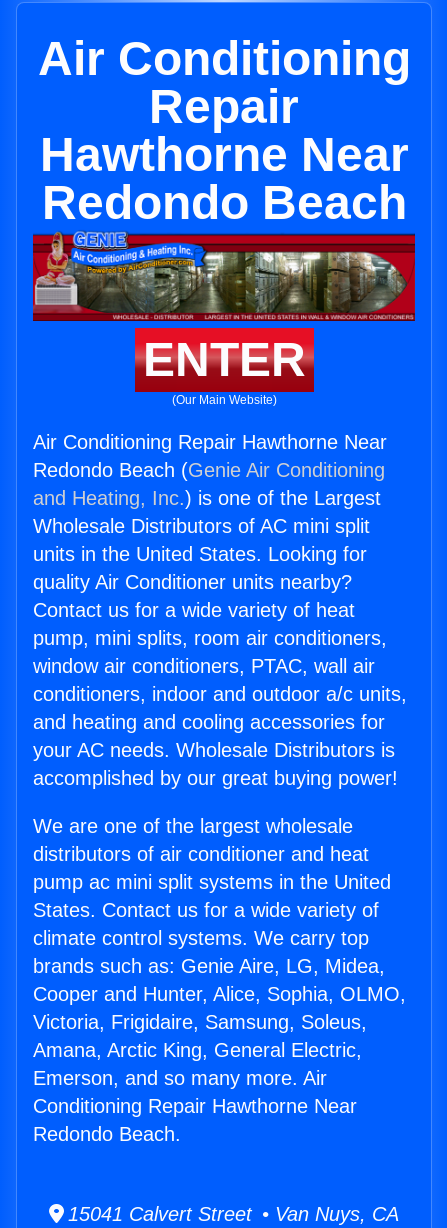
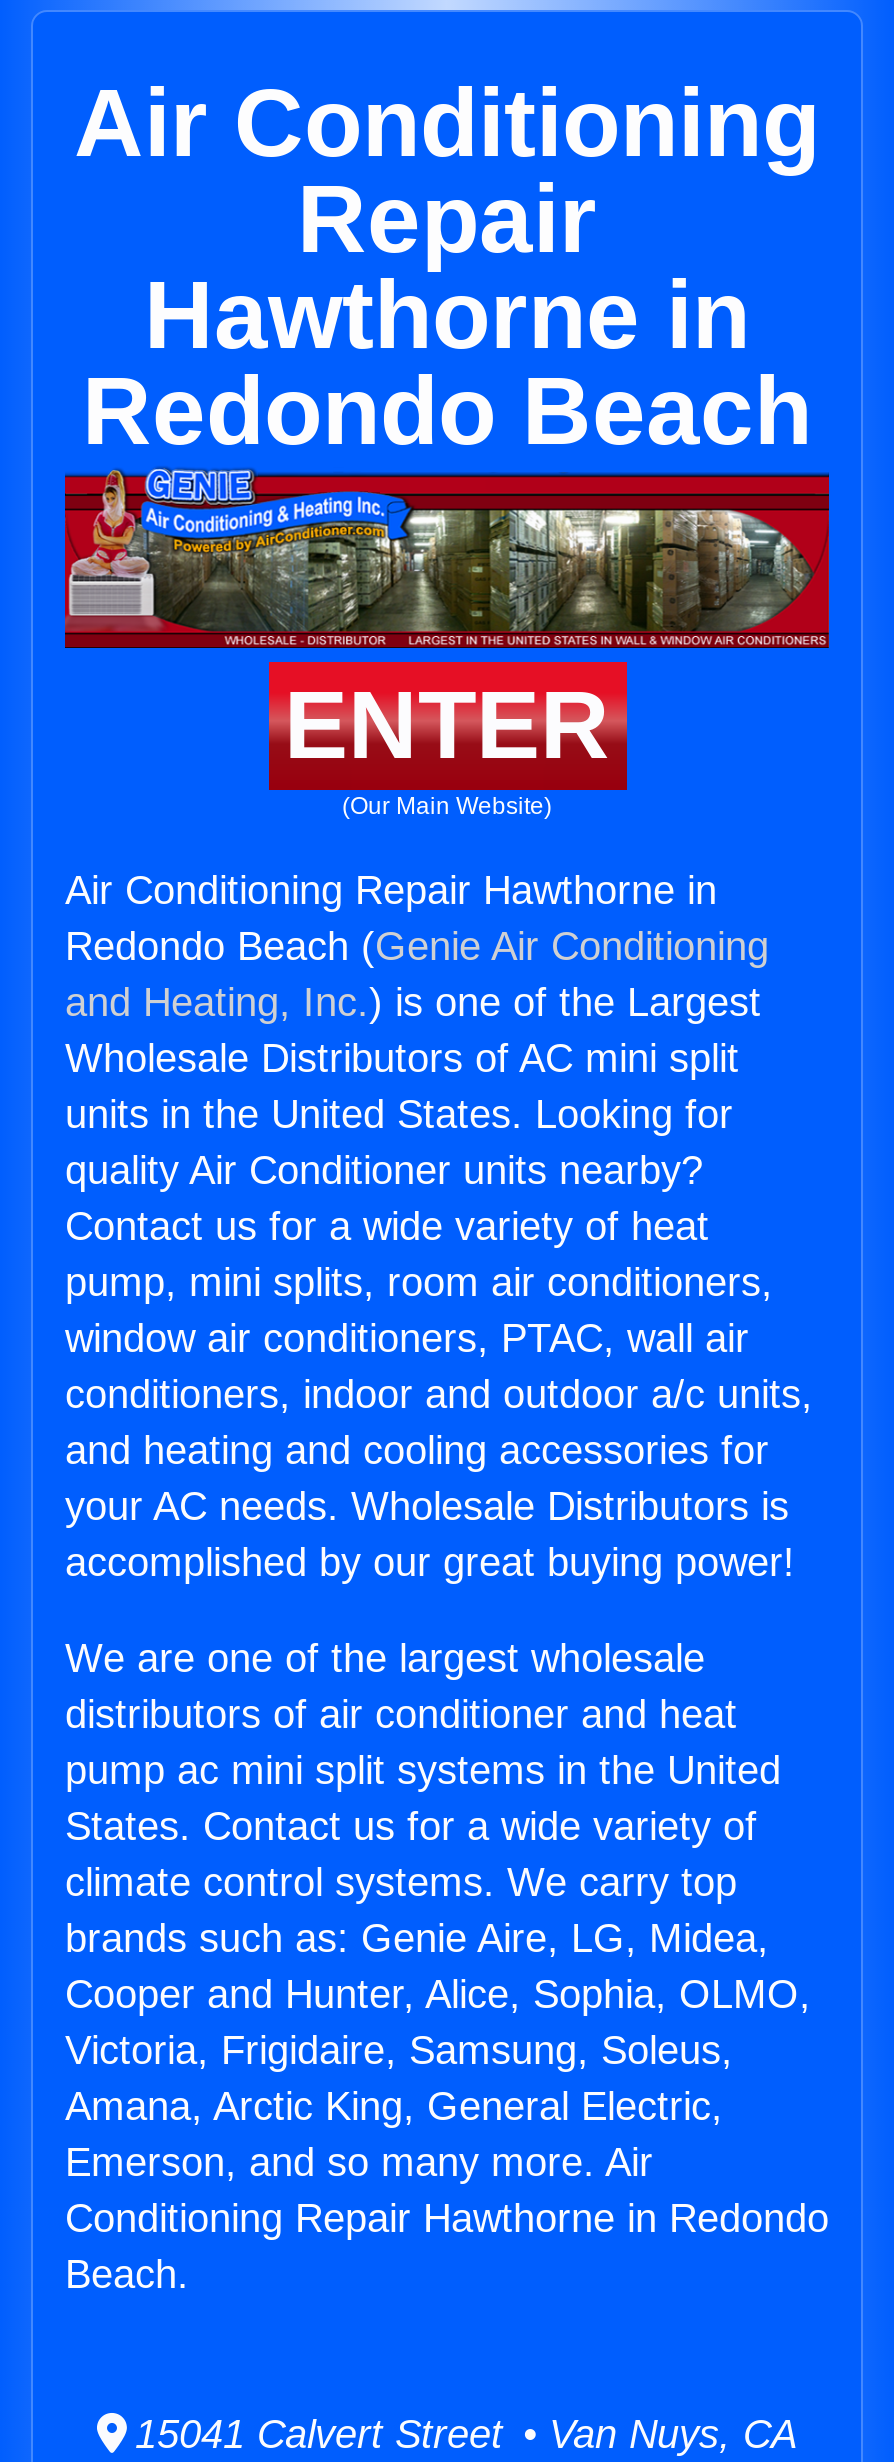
- Hawthorne Near
+ Hawthorne in

- Air Conditioning Repair Hawthorne Near
+ Air Conditioning Repair Hawthorne in

- Conditioning Repair Hawthorne Near
- Redondo Beach.
+ Conditioning Repair Hawthorne in Redondo
+ Beach.
